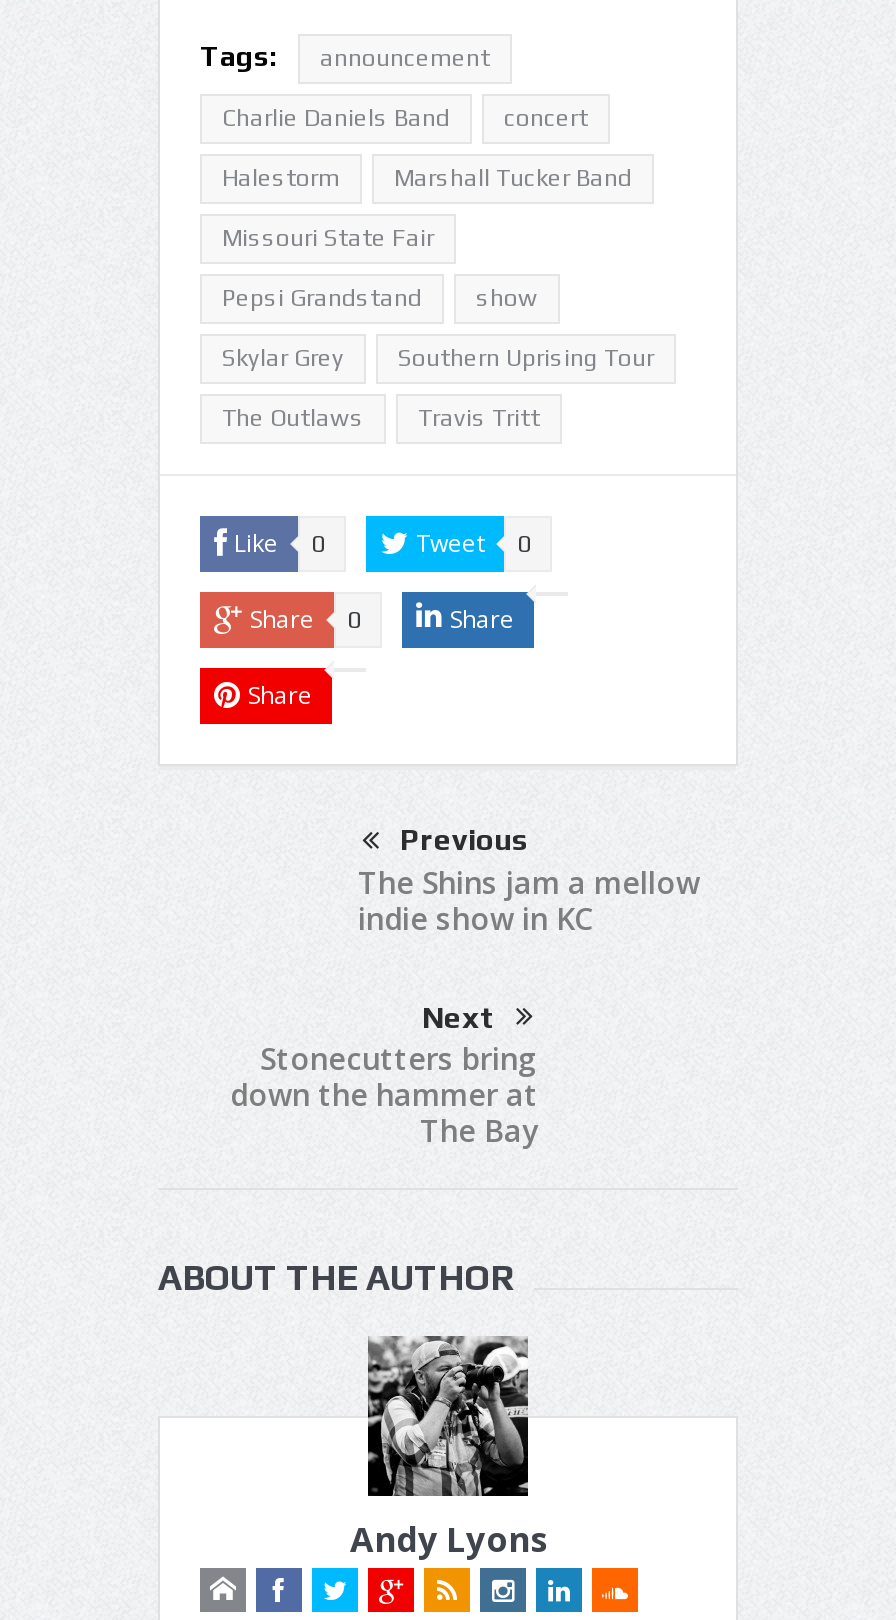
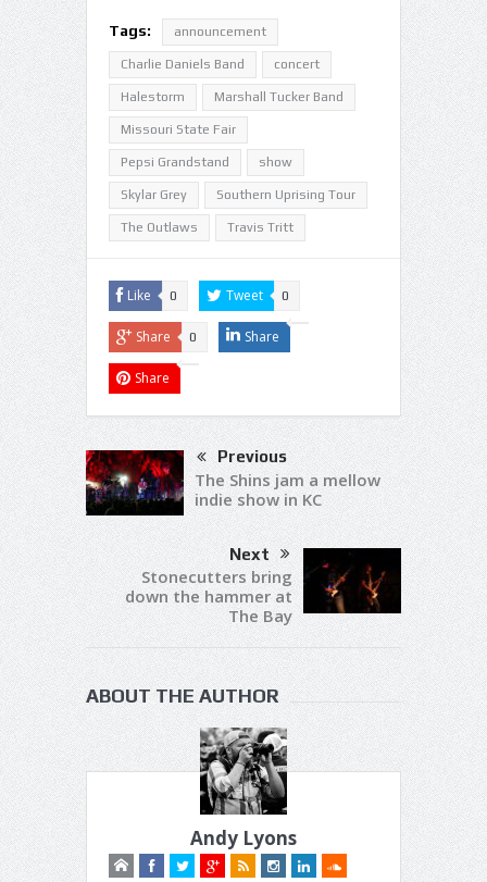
+ [image]

+ [image]
